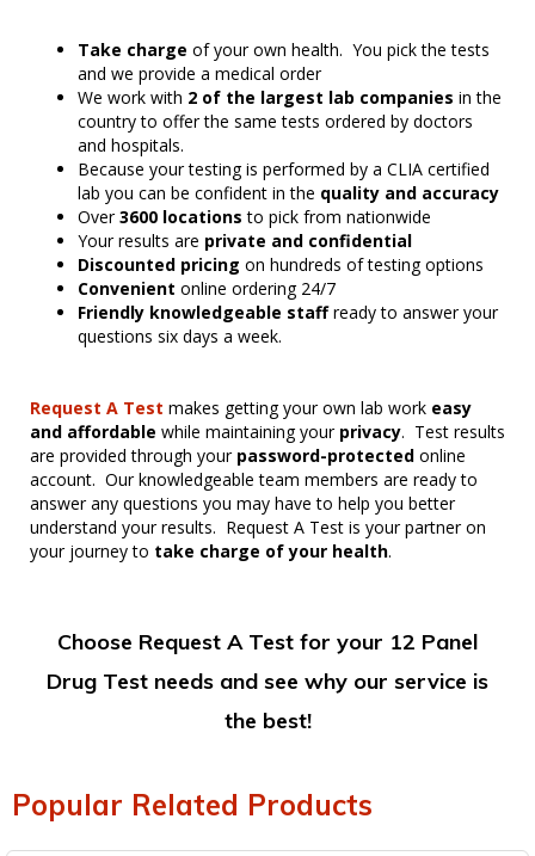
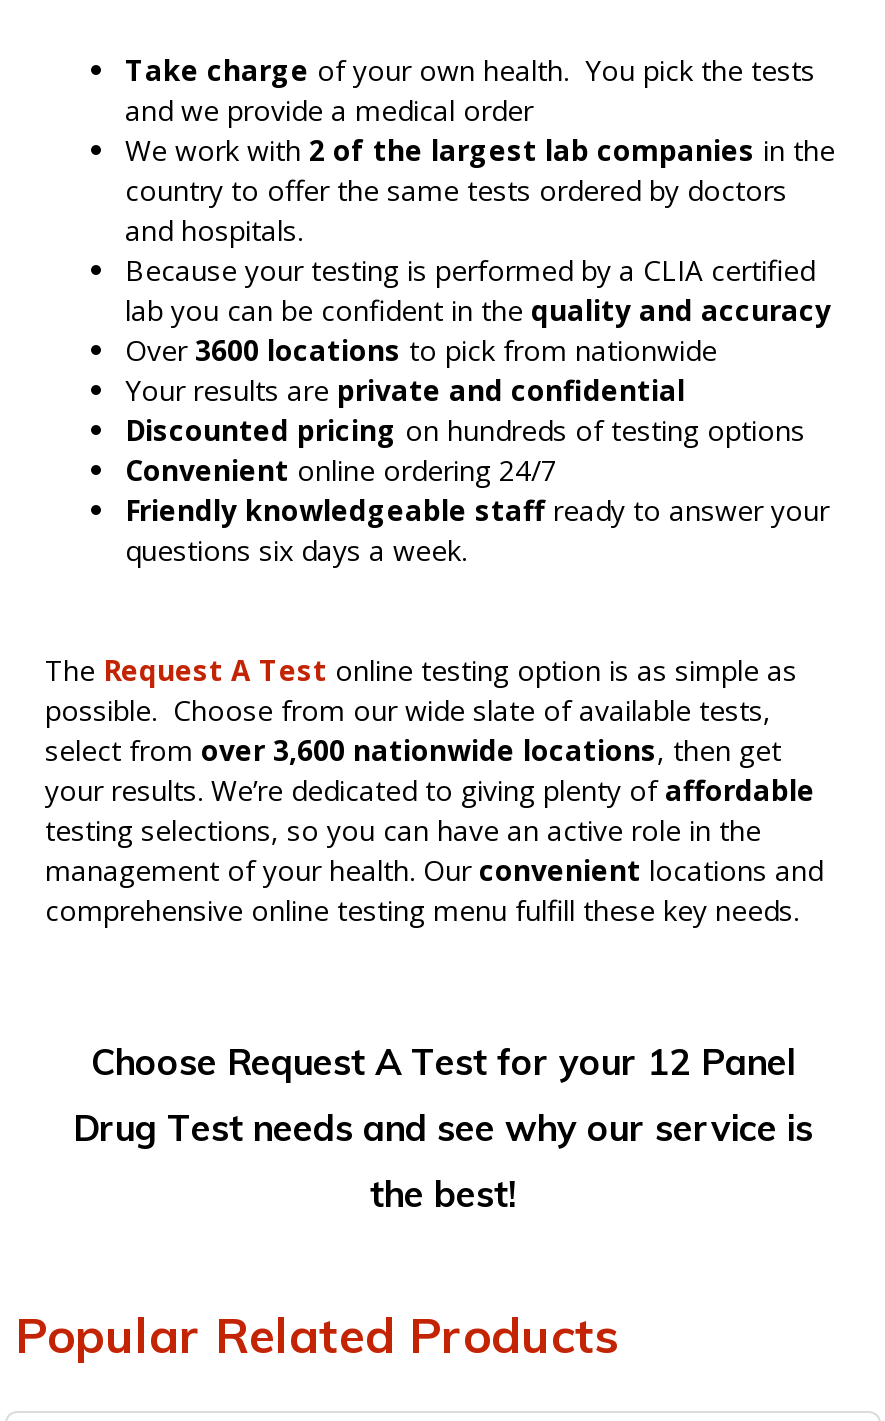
- Request A Test makes getting your own lab work easy
- and affordable while maintaining your privacy. Test results
- are provided through your password-protected online
- account. Our knowledgeable team members are ready to
- answer any questions you may have to help you better
- understand your results. Request A Test is your partner on
- your journey to take charge of your health.
+ The Request A Test online testing option is as simple as
+ possible. Choose from our wide slate of available tests,
+ select from over 3,600 nationwide locations, then get
+ your results. We’re dedicated to giving plenty of affordable
+ testing selections, so you can have an active role in the
+ management of your health. Our convenient locations and
+ comprehensive online testing menu fulfill these key needs.
